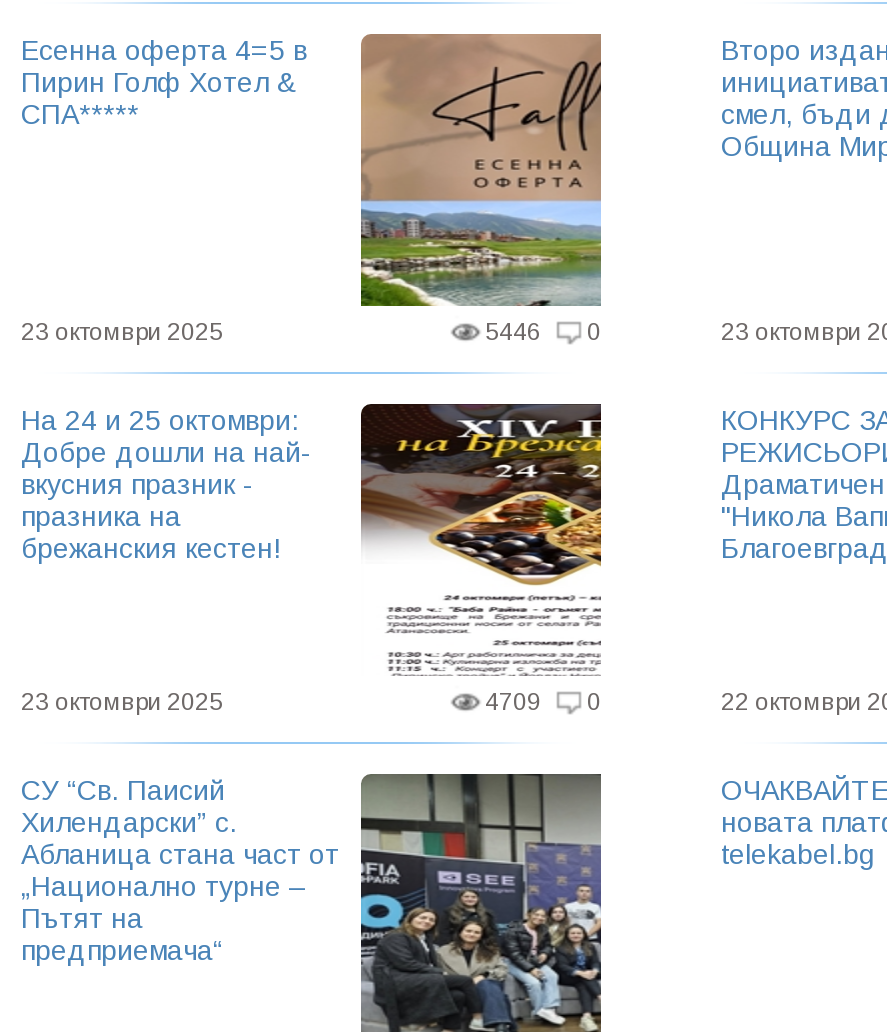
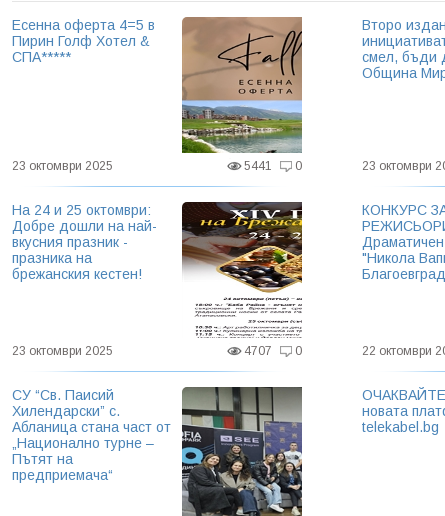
- 5446 0
+ 5441 0

- 4709 0
+ 4707 0
